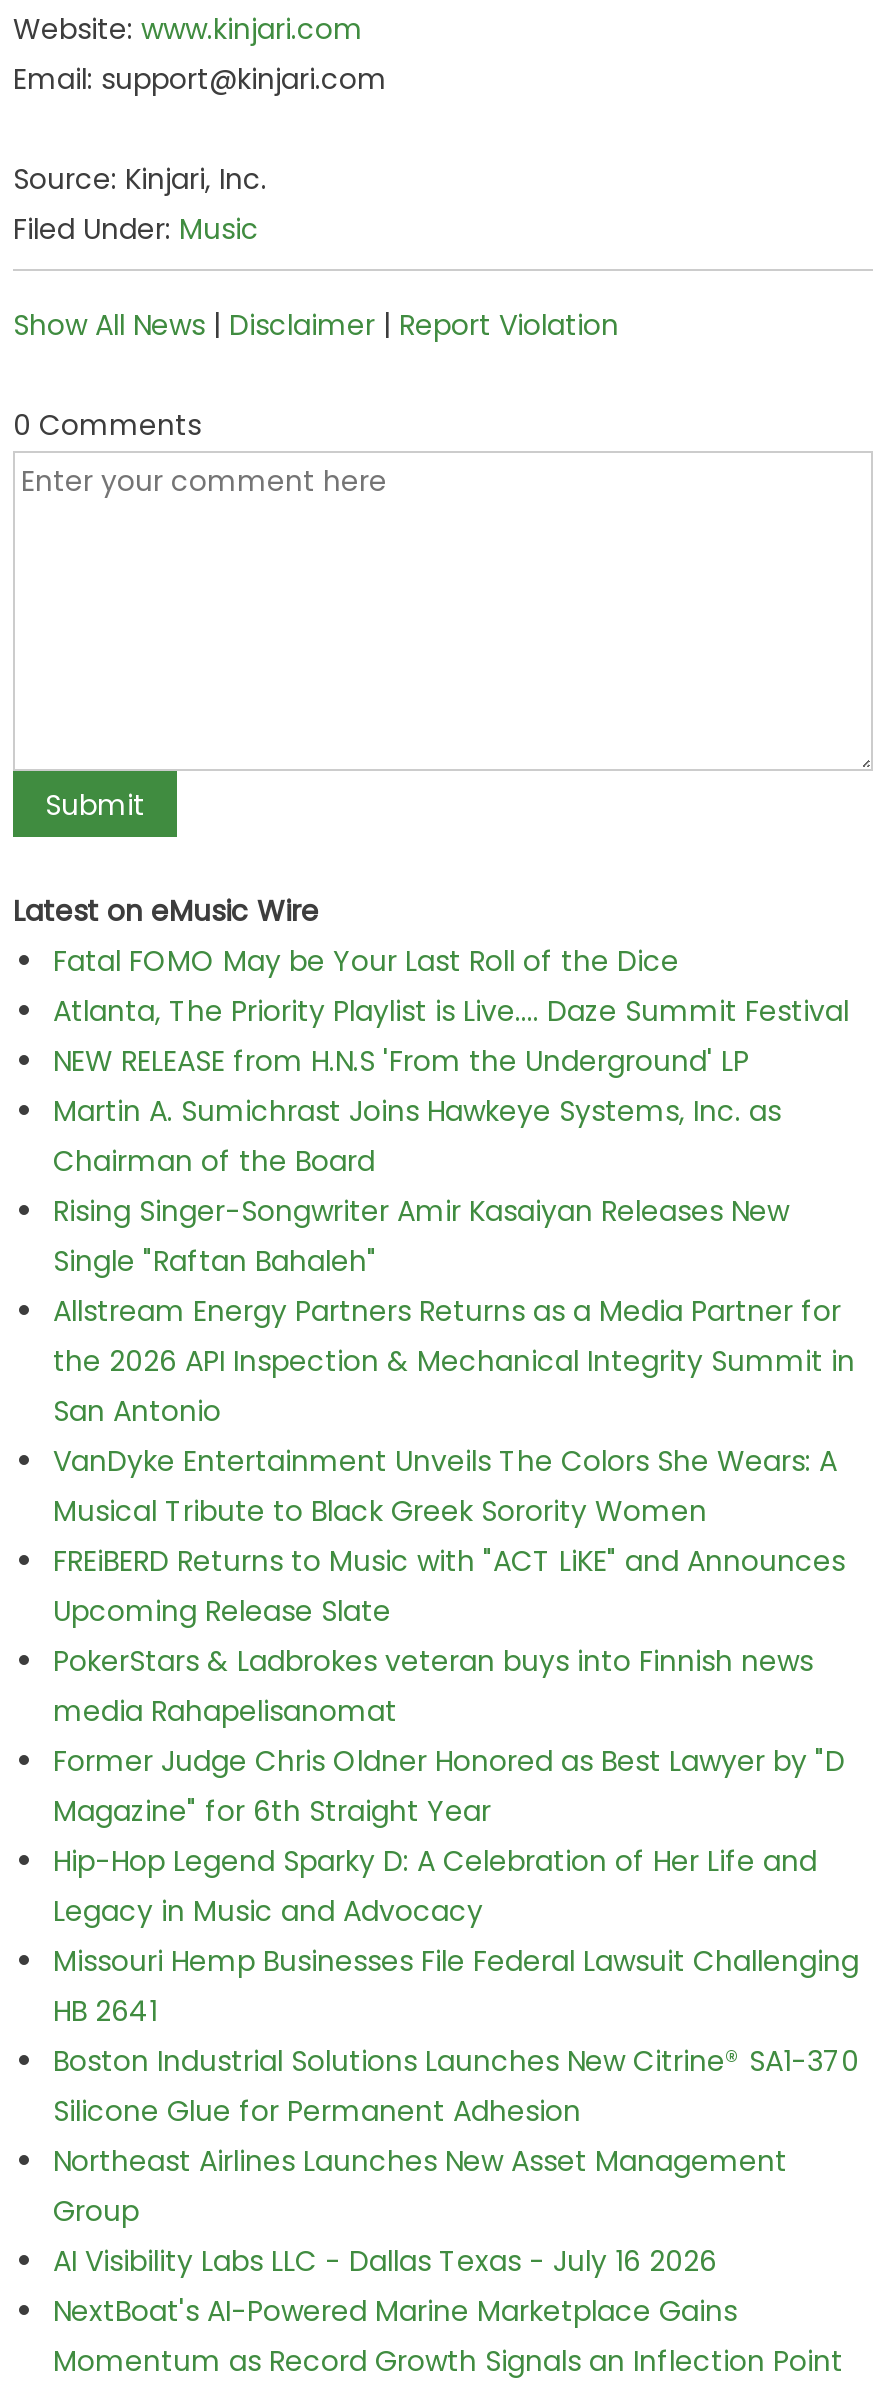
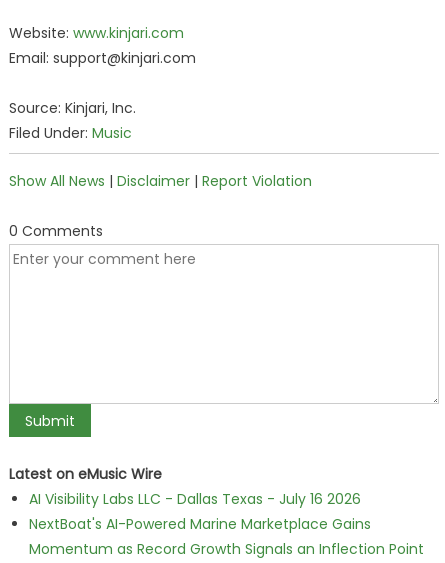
- Fatal FOMO May be Your Last Roll of the Dice
- Atlanta, The Priority Playlist is Live.... Daze Summit Festival
- NEW RELEASE from H.N.S 'From the Underground' LP
- Martin A. Sumichrast Joins Hawkeye Systems, Inc. as
- Chairman of the Board
- Rising Singer-Songwriter Amir Kasaiyan Releases New
- Single "Raftan Bahaleh"
- Allstream Energy Partners Returns as a Media Partner for
- the 2026 API Inspection & Mechanical Integrity Summit in
- San Antonio
- VanDyke Entertainment Unveils The Colors She Wears: A
- Musical Tribute to Black Greek Sorority Women
- FREiBERD Returns to Music with "ACT LiKE" and Announces
- Upcoming Release Slate
- PokerStars & Ladbrokes veteran buys into Finnish news
- media Rahapelisanomat
- Former Judge Chris Oldner Honored as Best Lawyer by "D
- Magazine" for 6th Straight Year
- Hip-Hop Legend Sparky D: A Celebration of Her Life and
- Legacy in Music and Advocacy
- Missouri Hemp Businesses File Federal Lawsuit Challenging
- HB 2641
- Boston Industrial Solutions Launches New Citrine® SA1-370
- Silicone Glue for Permanent Adhesion
- Northeast Airlines Launches New Asset Management
- Group
